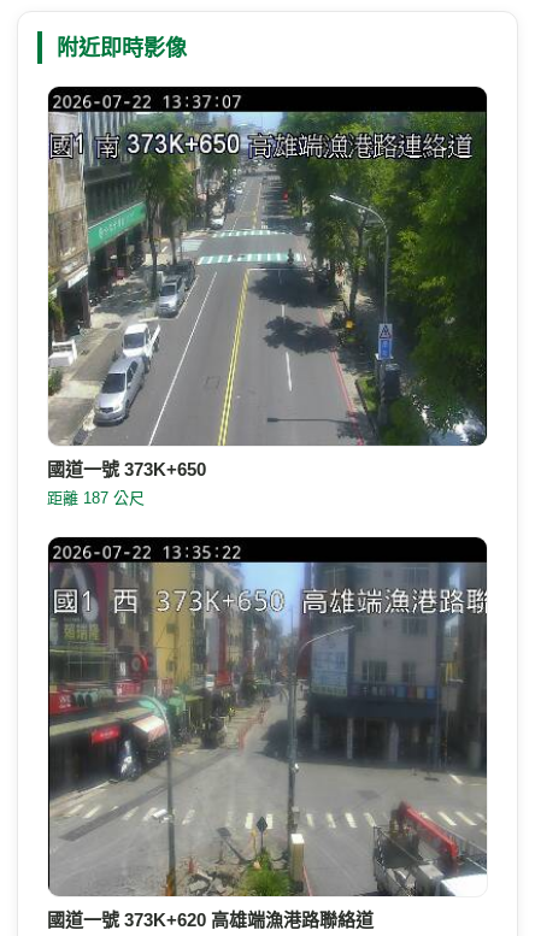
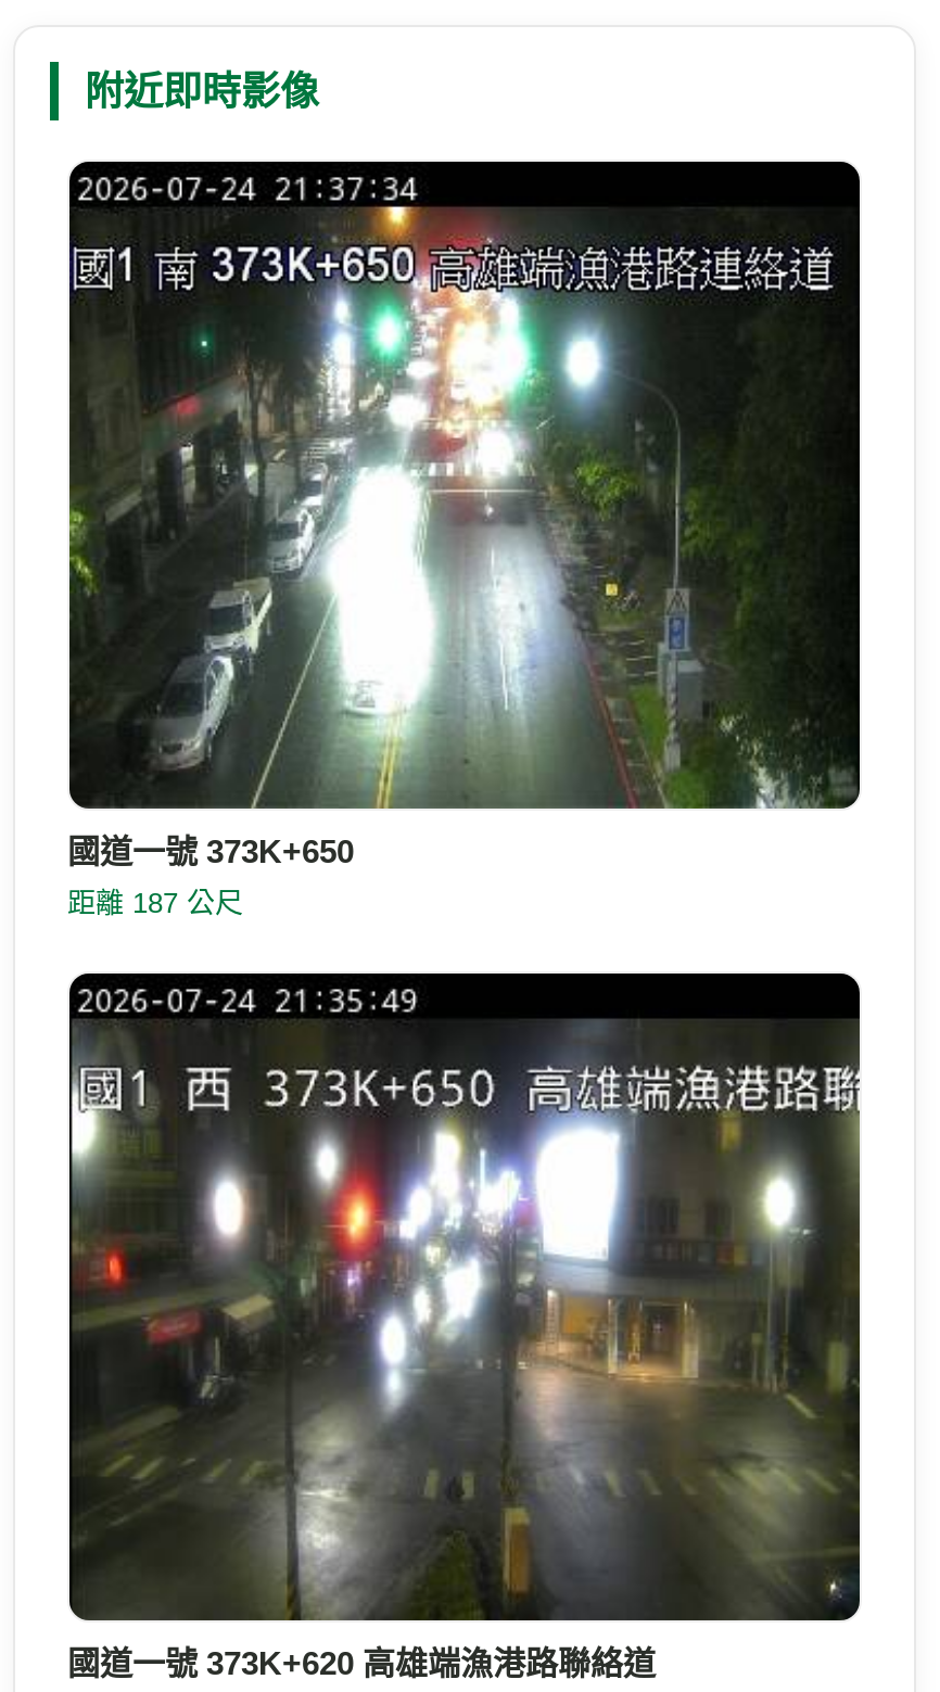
- [image]
+ [image]

- [image]
+ [image]
